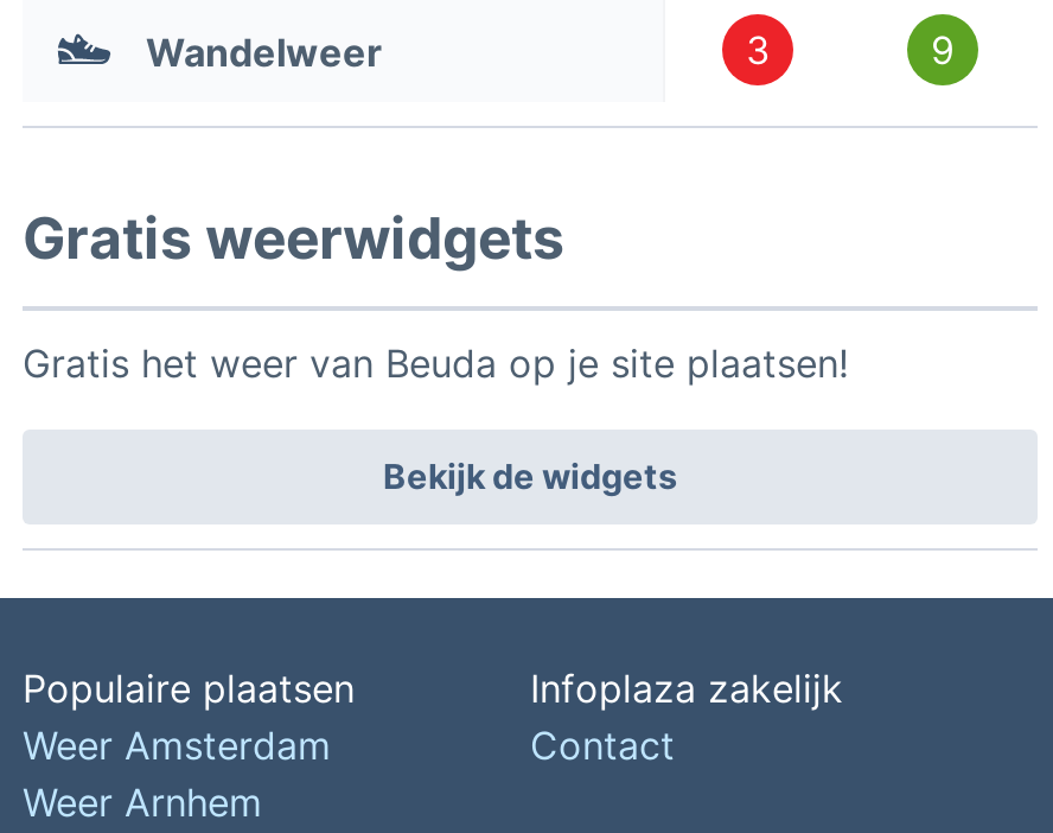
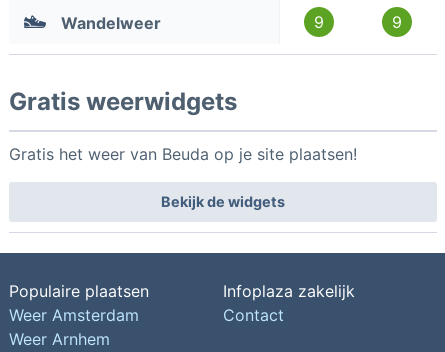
- 3
+ 9
